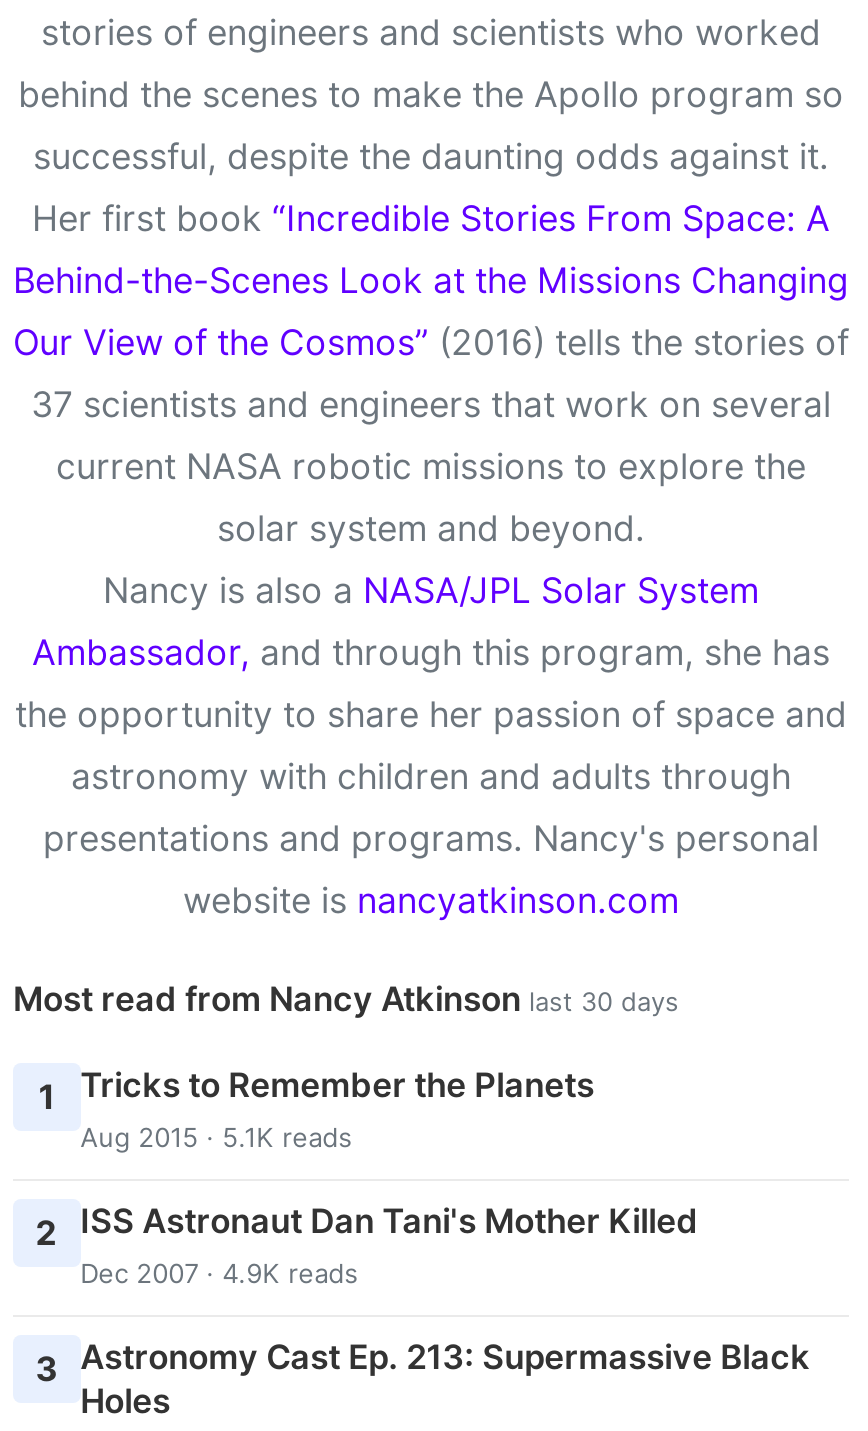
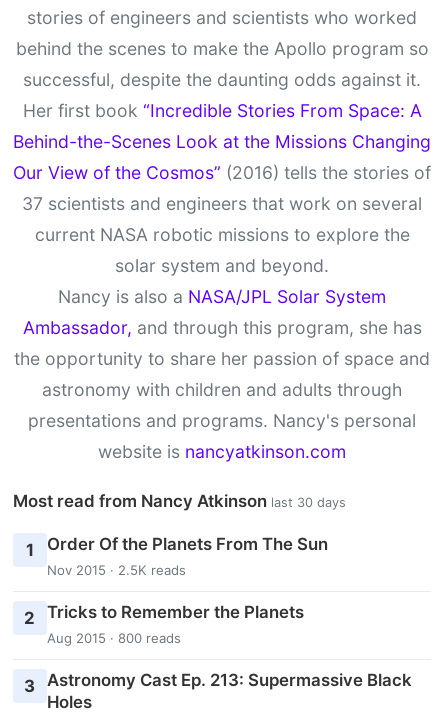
- Tricks to Remember the Planets
- Aug 2015 · 5.1K reads
+ Order Of the Planets From The Sun
+ Nov 2015 · 2.5K reads

- 2 ISS Astronaut Dan Tani's Mother Killed
- Dec 2007 · 4.9K reads
+ 2 Tricks to Remember the Planets
+ Aug 2015 · 800 reads
